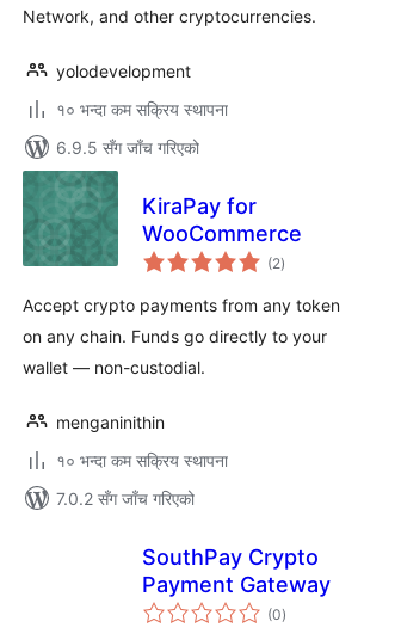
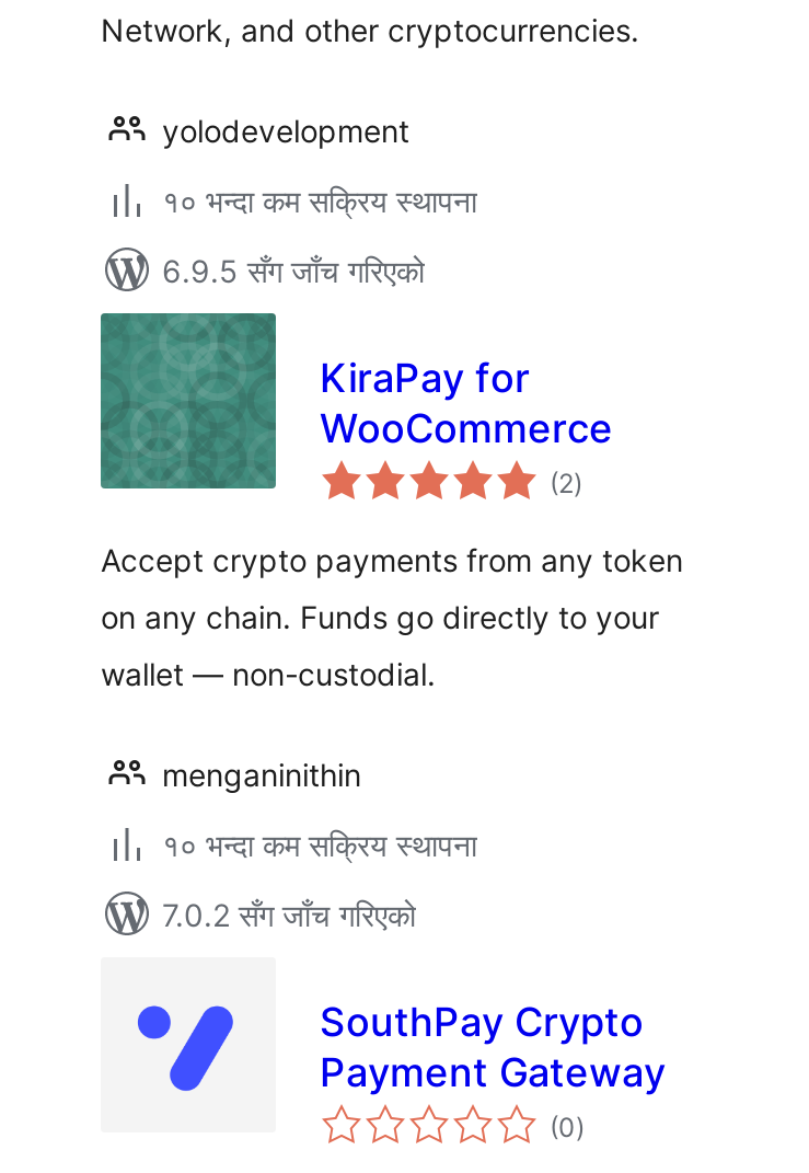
+ [image]
